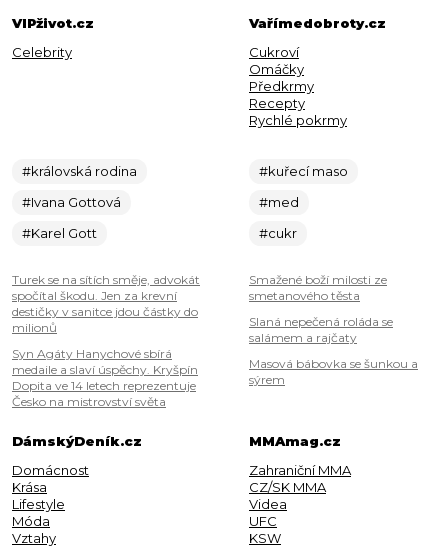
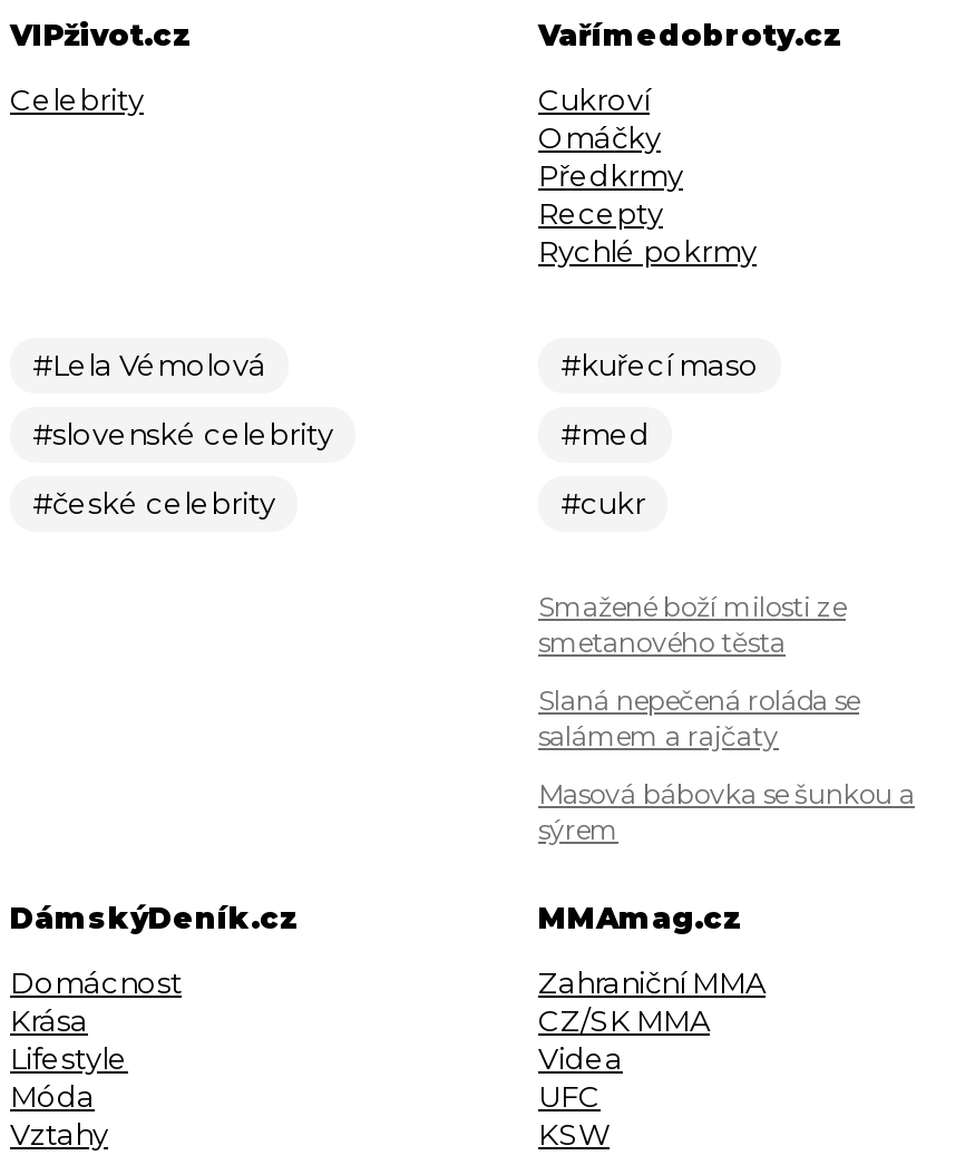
- #královská rodina
- #Ivana Gottová
- #Karel Gott
- Turek se na sítích směje, advokát
- spočítal škodu. Jen za krevní
- destičky v sanitce jdou částky do
- milionů
- Syn Agáty Hanychové sbírá
- medaile a slaví úspěchy. Kryšpín
- Dopita ve 14 letech reprezentuje
- Česko na mistrovství světa
+ #Lela Vémolová
+ #slovenské celebrity
+ #české celebrity
